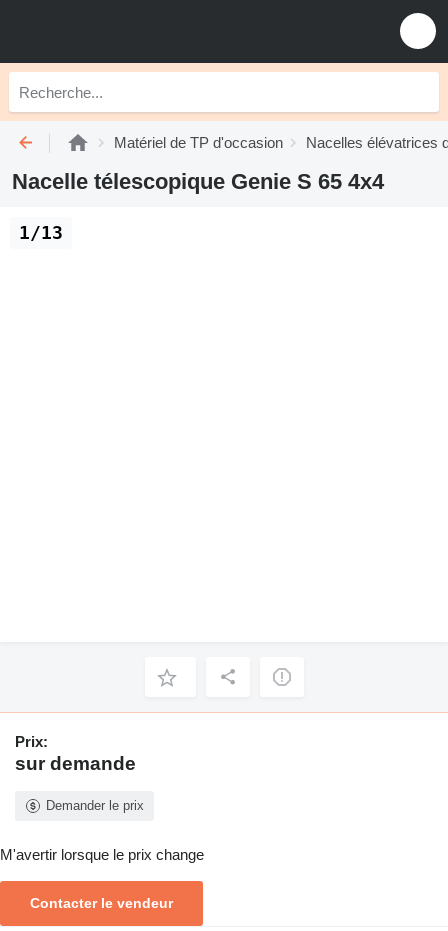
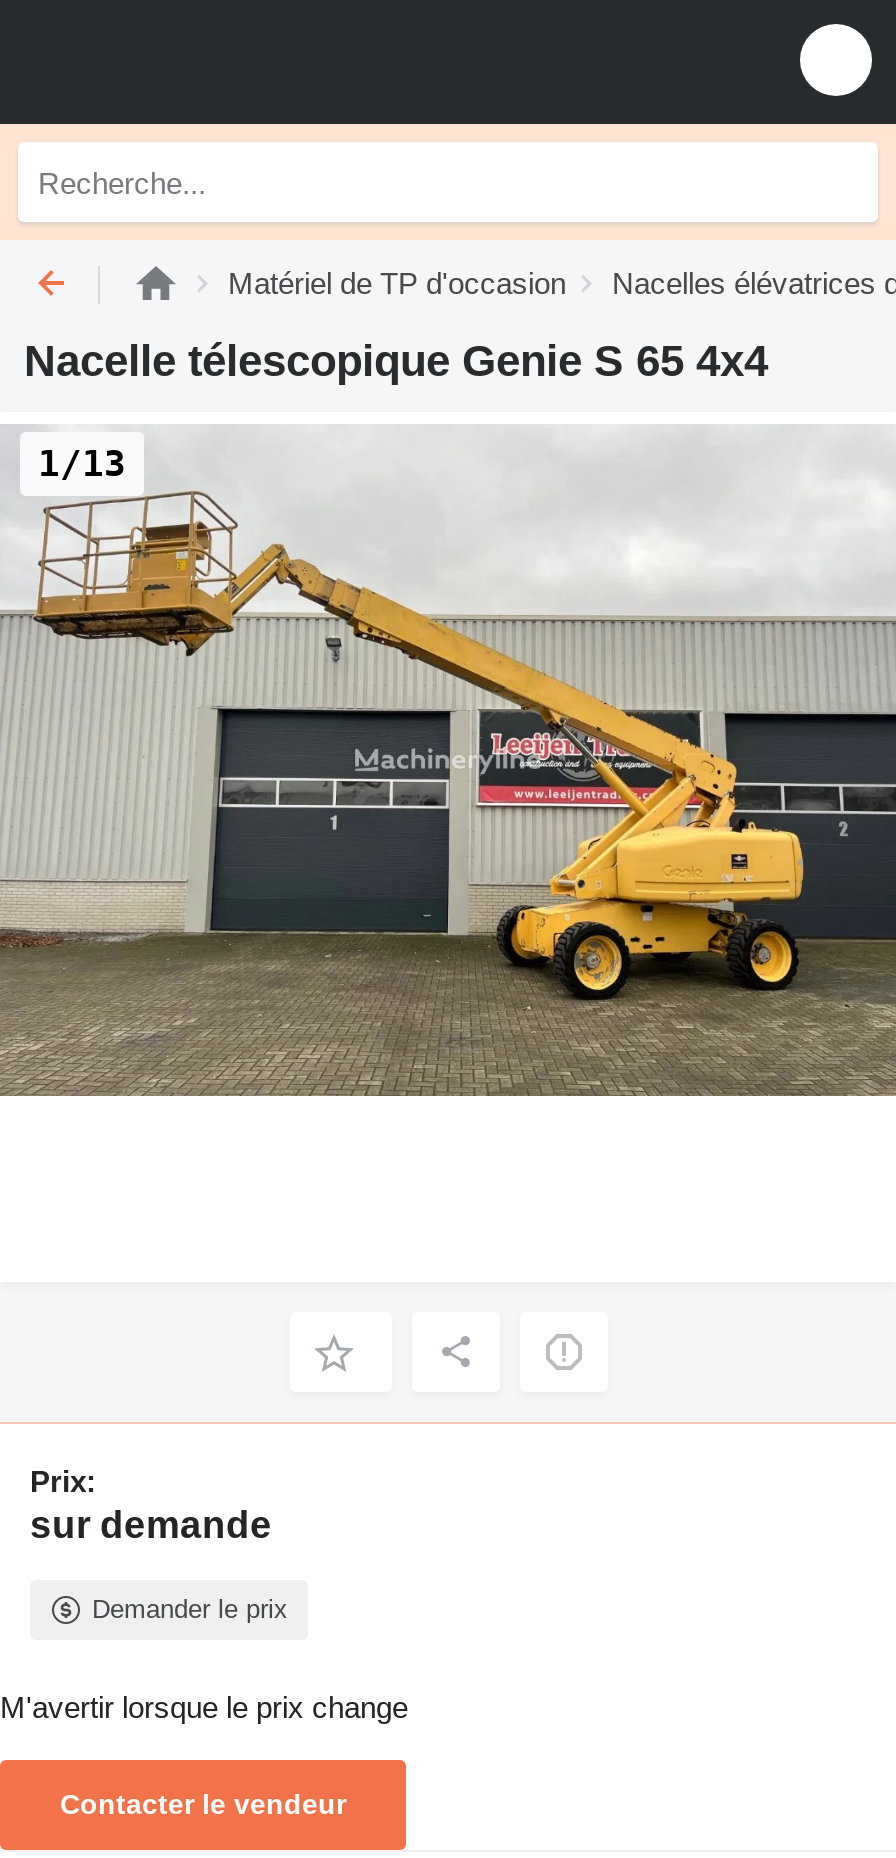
+ [image]
